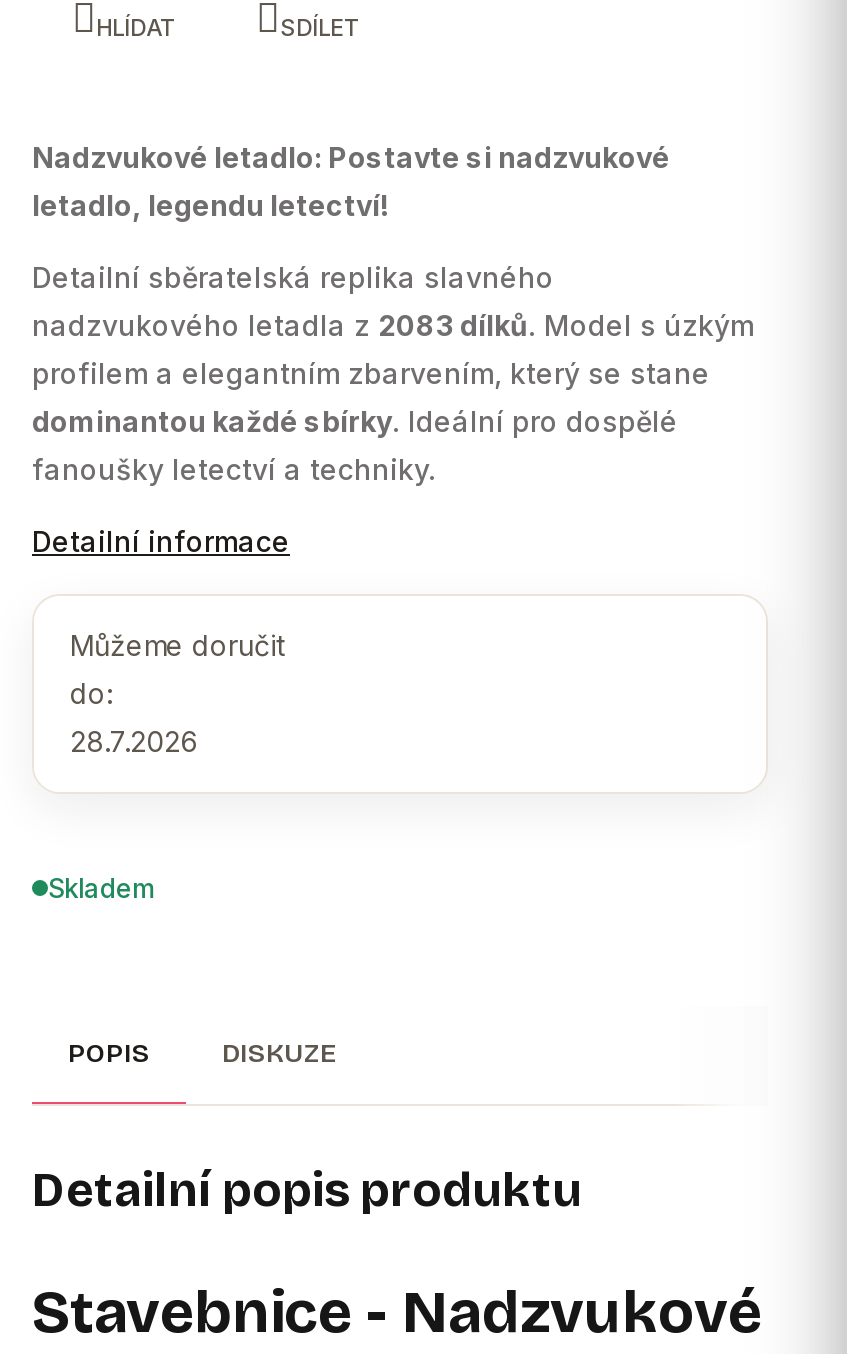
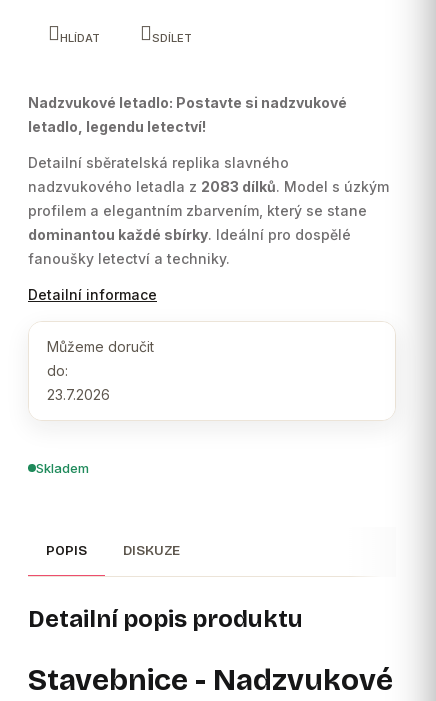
- 28.7.2026
+ 23.7.2026
